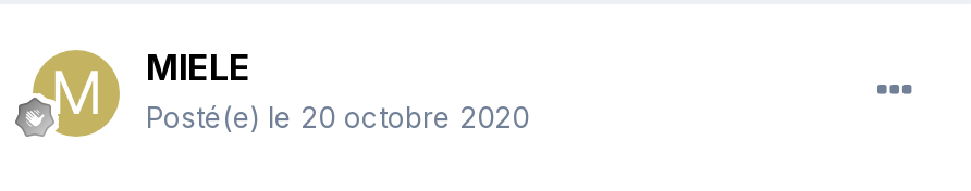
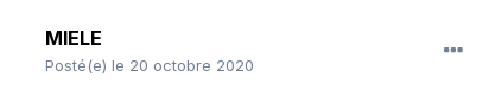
- [image]
